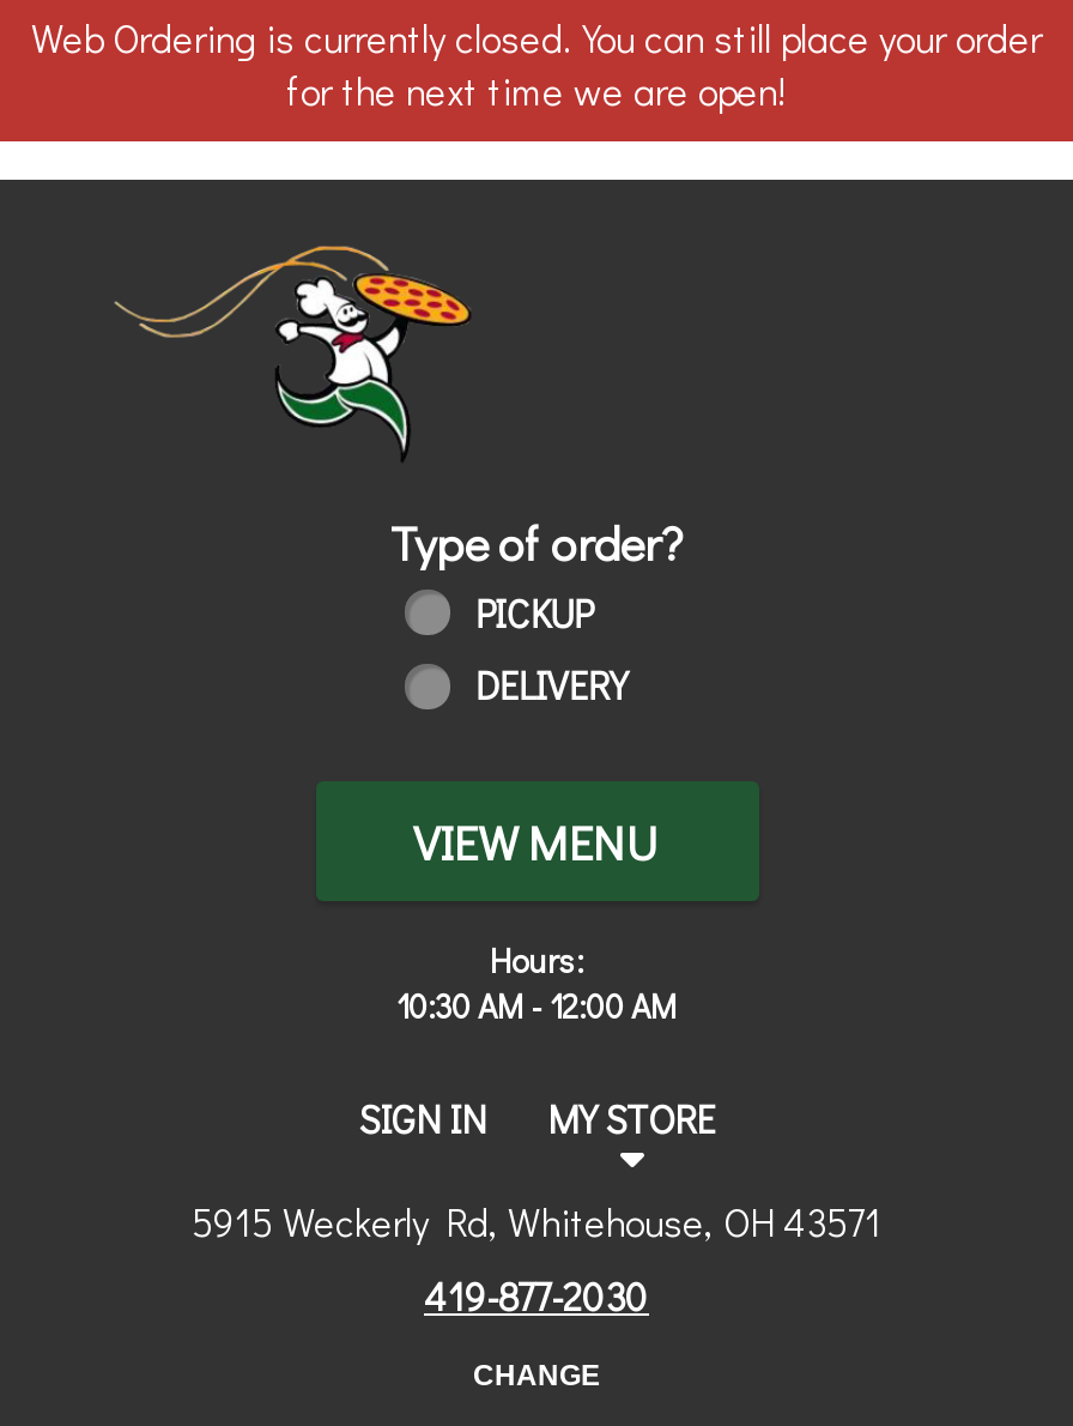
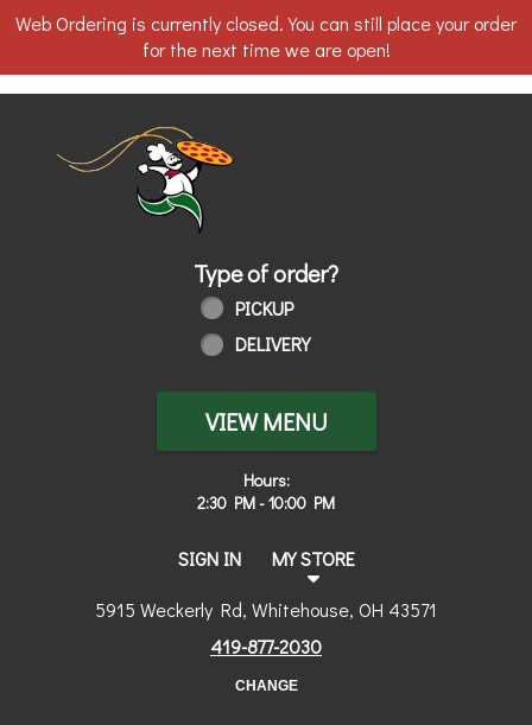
- 10:30 AM - 12:00 AM
+ 2:30 PM - 10:00 PM
